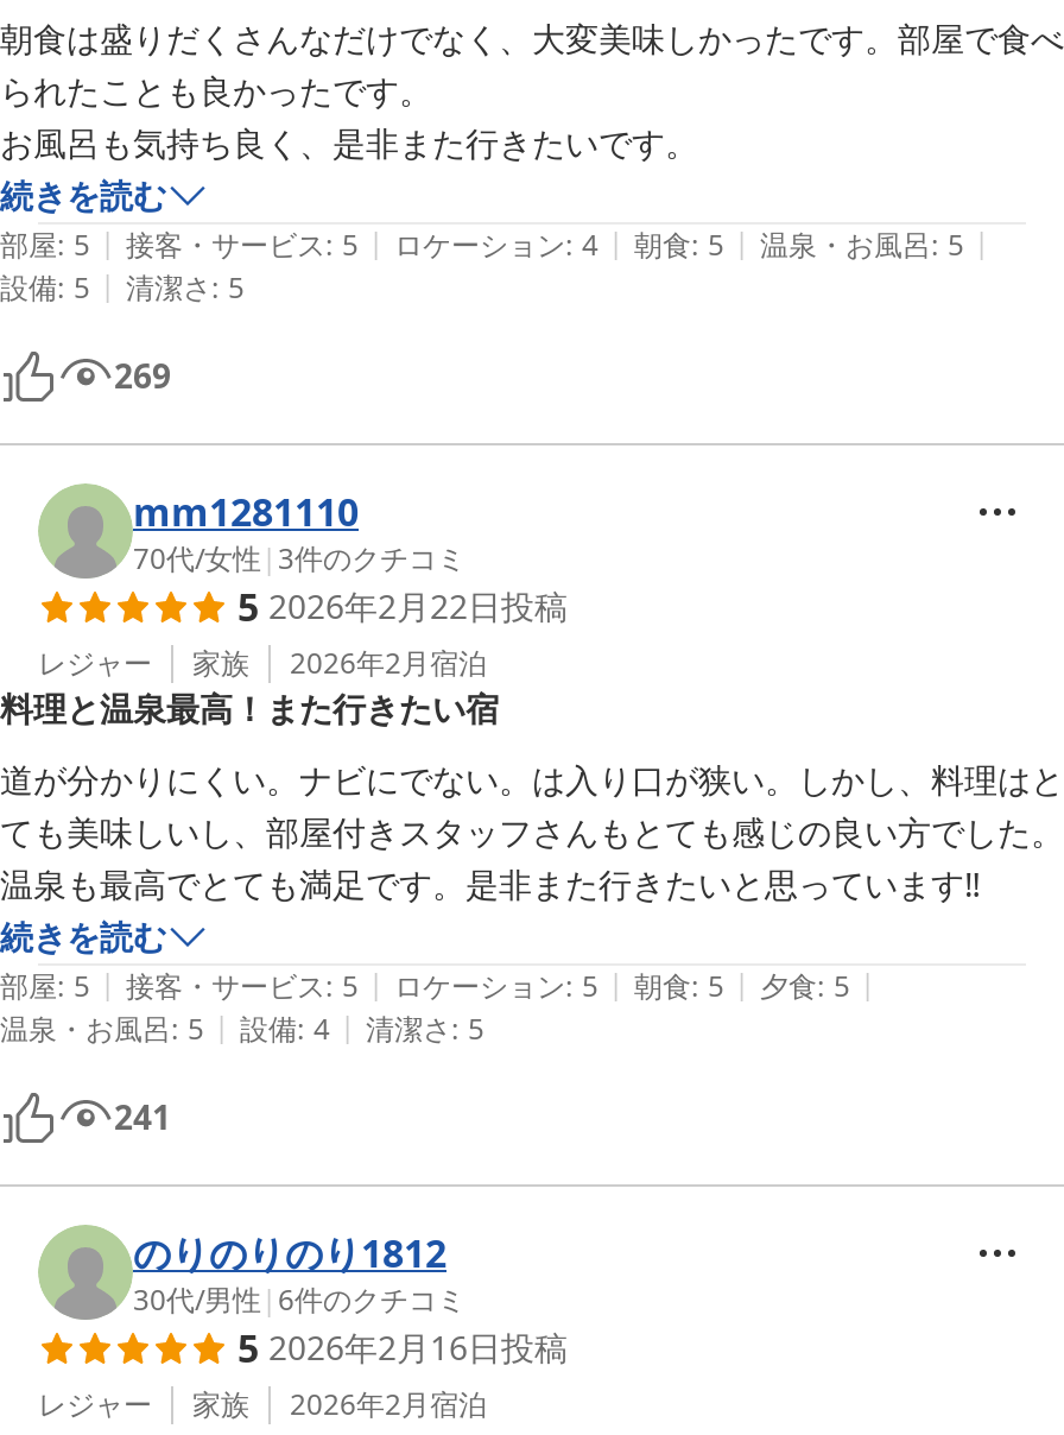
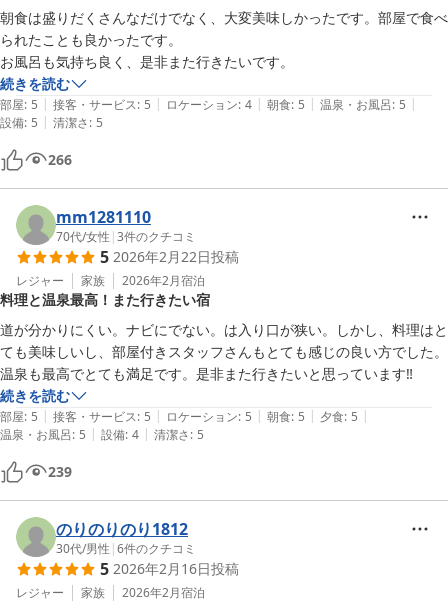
- 269
+ 266

- 241
+ 239
